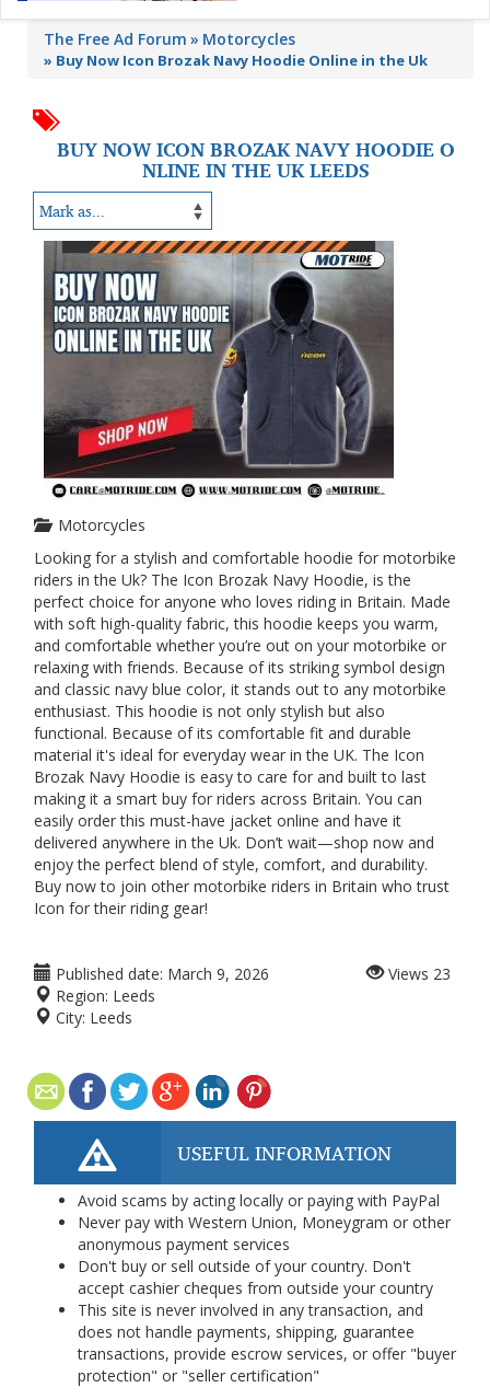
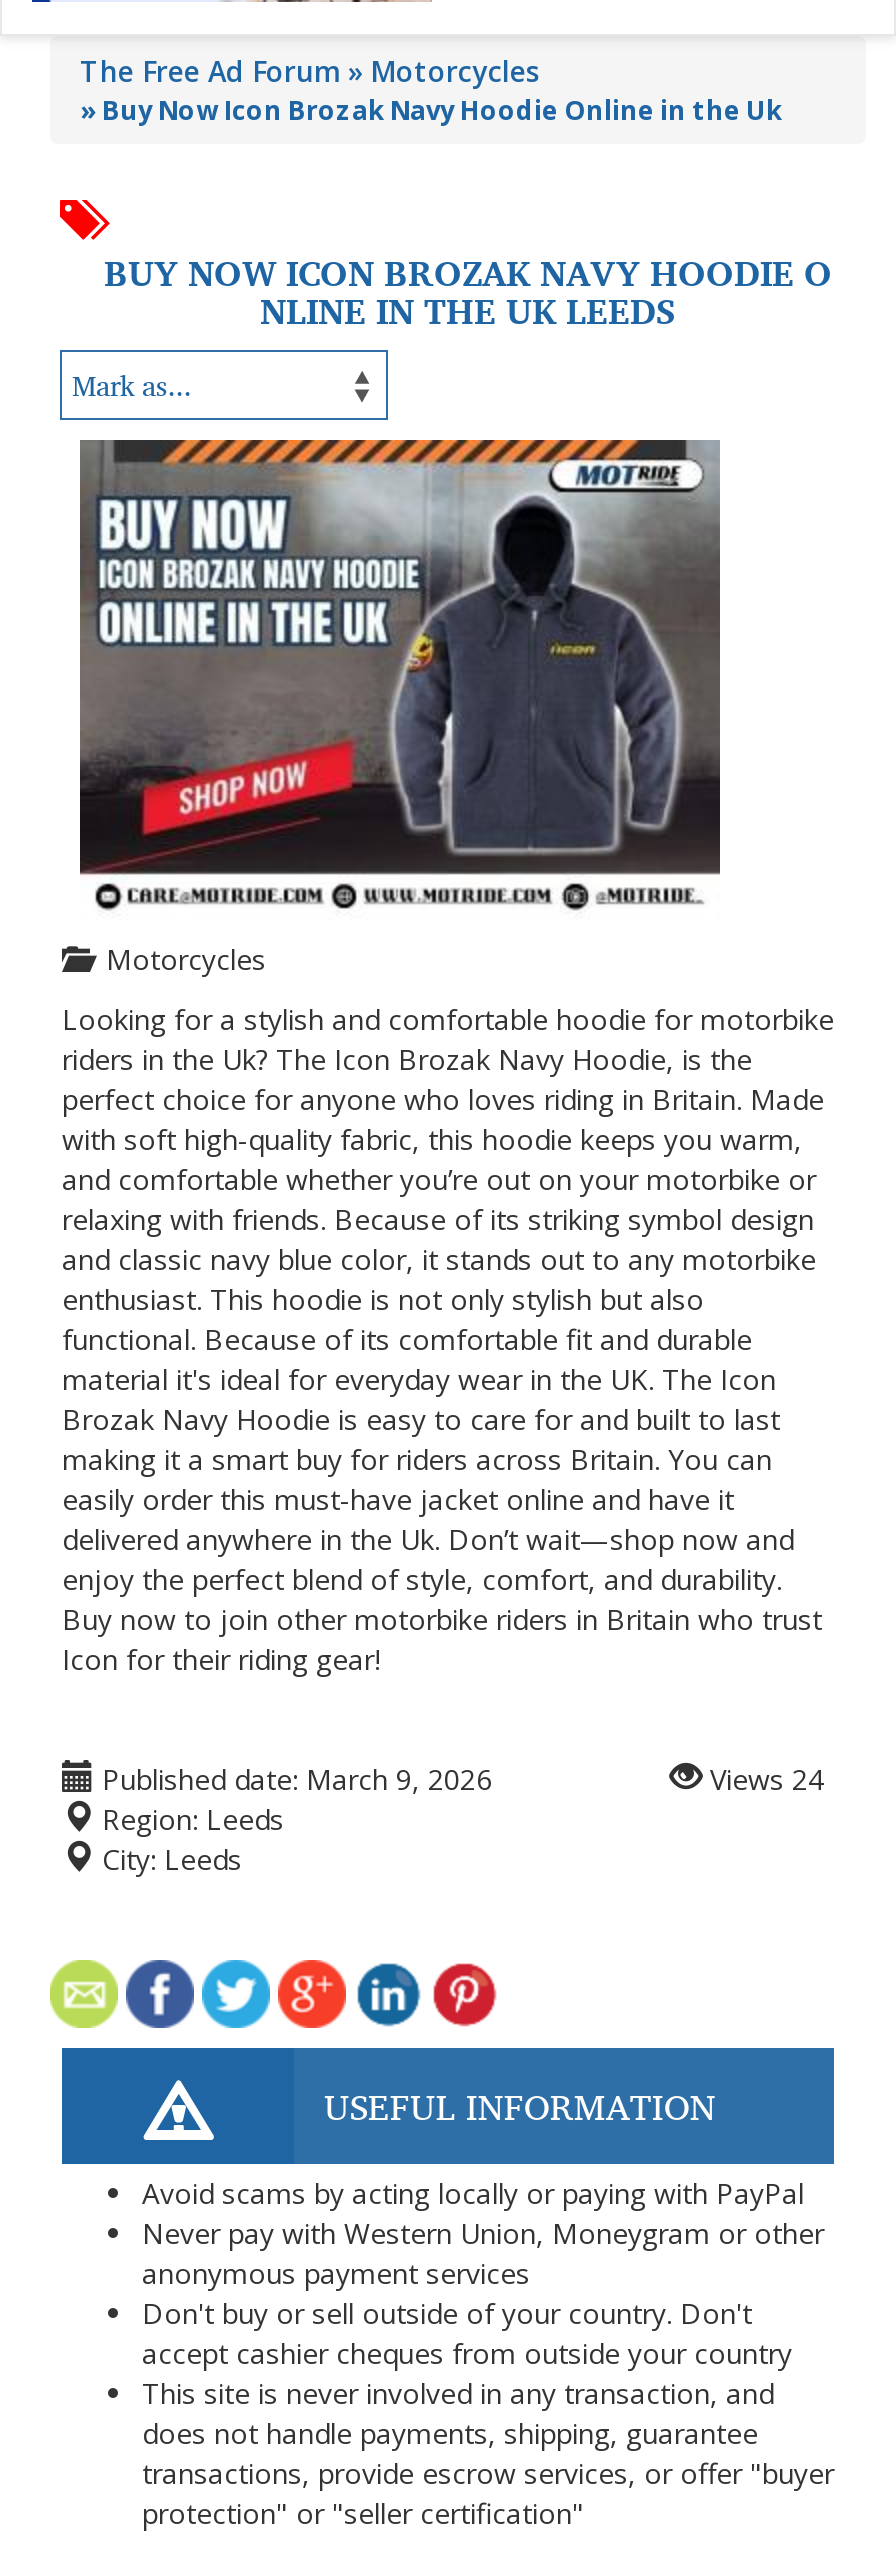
- Views 23
+ Views 24
